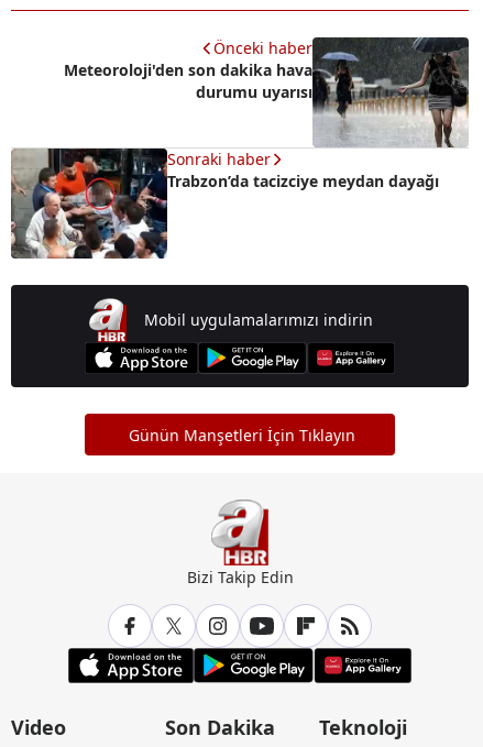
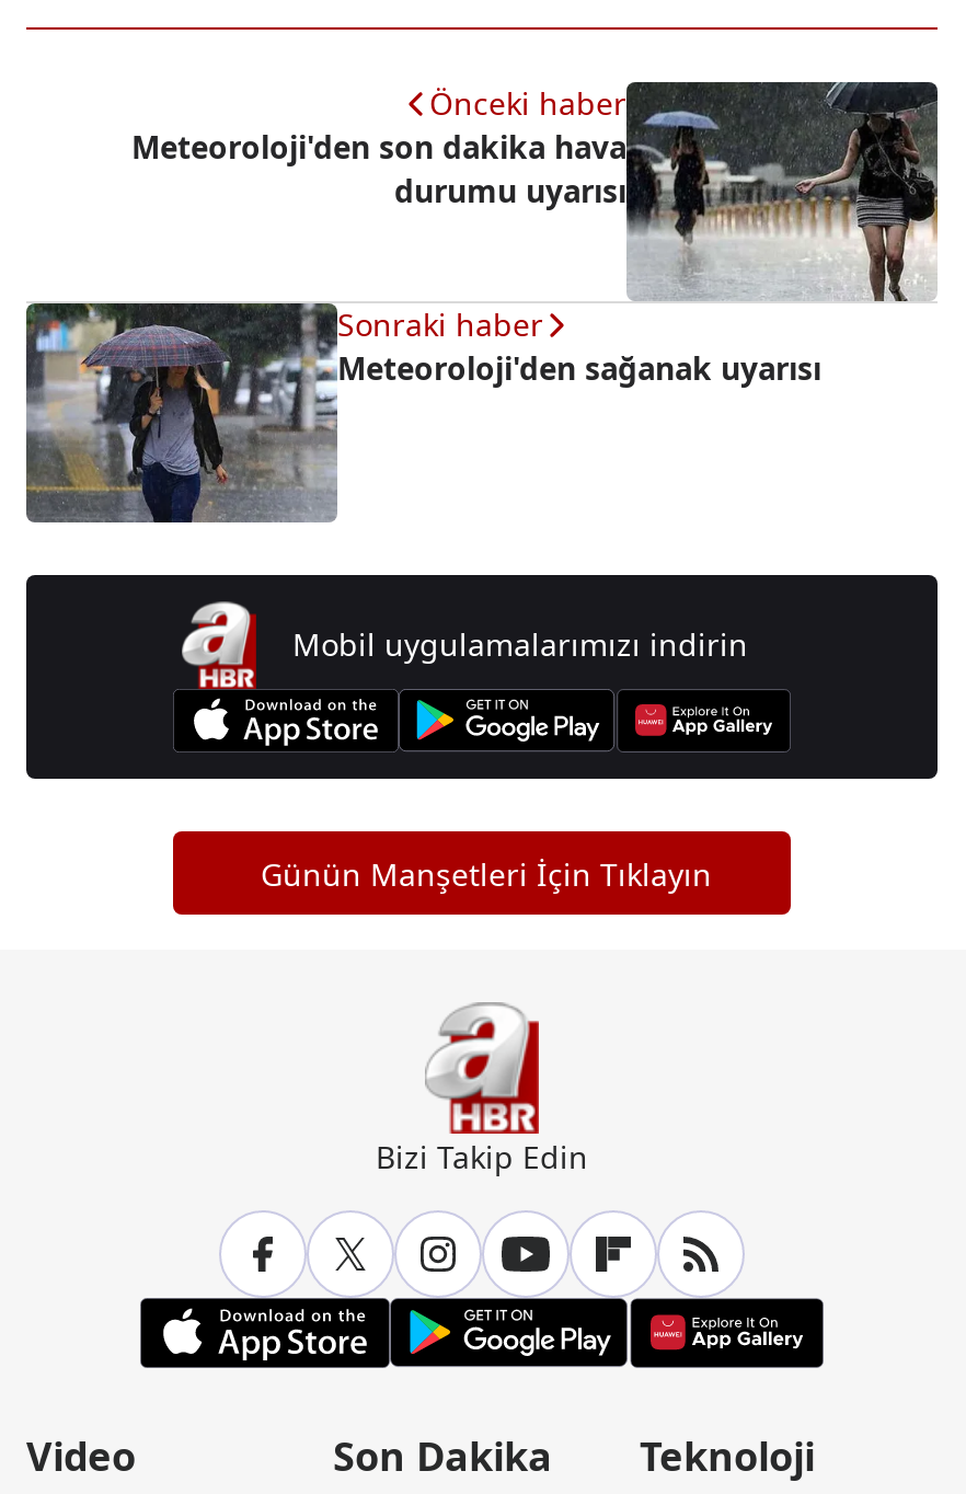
- [image]
- Trabzon’da tacizciye meydan dayağı
+ [image]
+ Meteoroloji'den sağanak uyarısı
